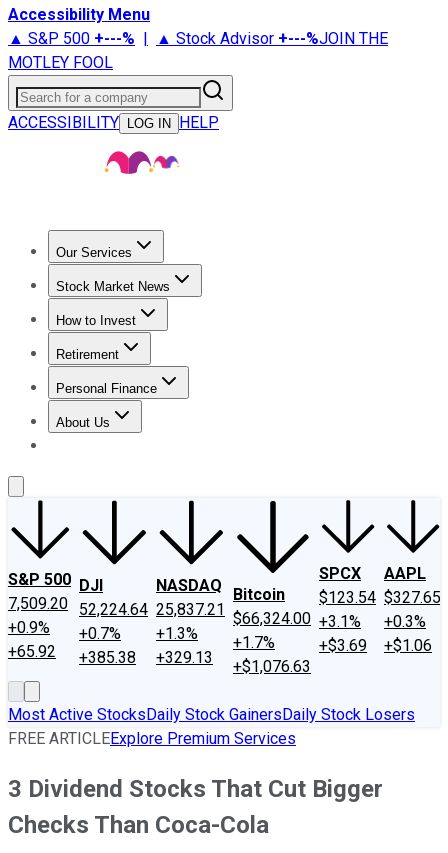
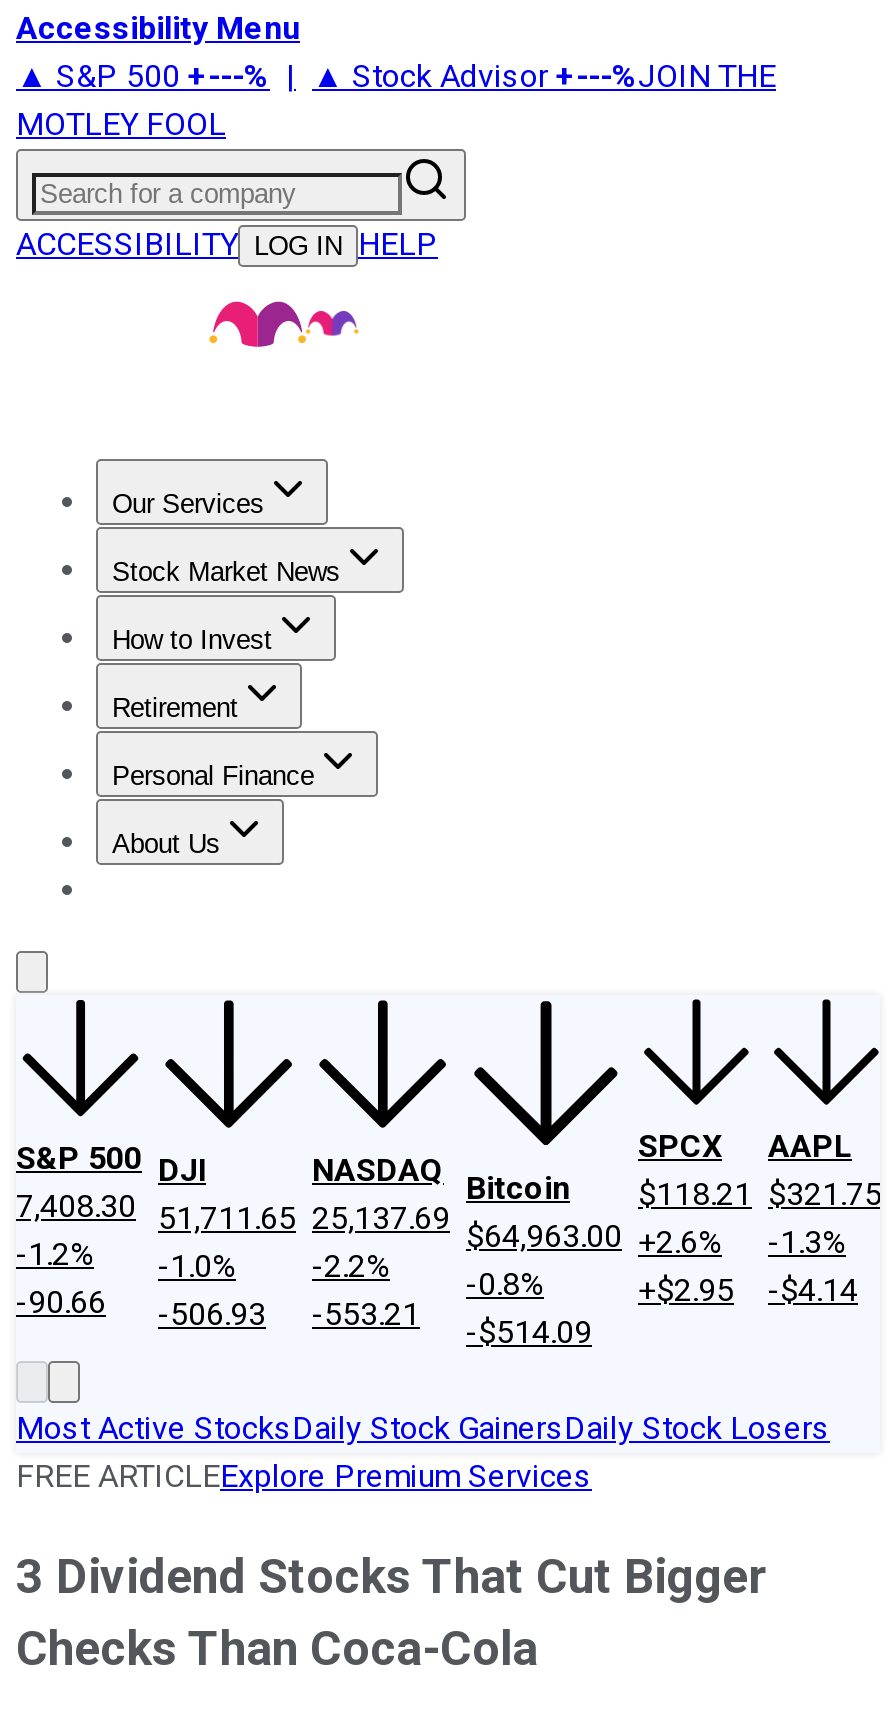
- $123.54
+ $118.21

- $327.65
+ $321.75

- 7,509.20
+ 7,408.30

- 52,224.64
+ 51,711.65

- 25,837.21
+ 25,137.69

- $66,324.00
+ $64,963.00

- +3.1%
+ +2.6%

- +0.3%
+ -1.3%

- +0.9%
+ -1.2%

- +0.7%
+ -1.0%

- +1.3%
+ -2.2%

- +1.7%
+ -0.8%

- +$3.69
+ +$2.95

- +$1.06
+ -$4.14

- +65.92
+ -90.66

- +385.38
+ -506.93

- +329.13
+ -553.21

- +$1,076.63
+ -$514.09
